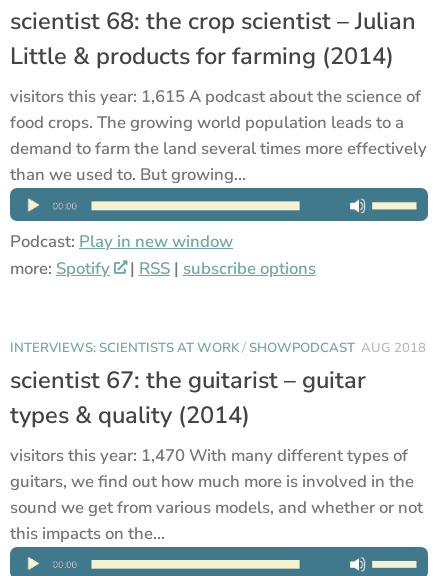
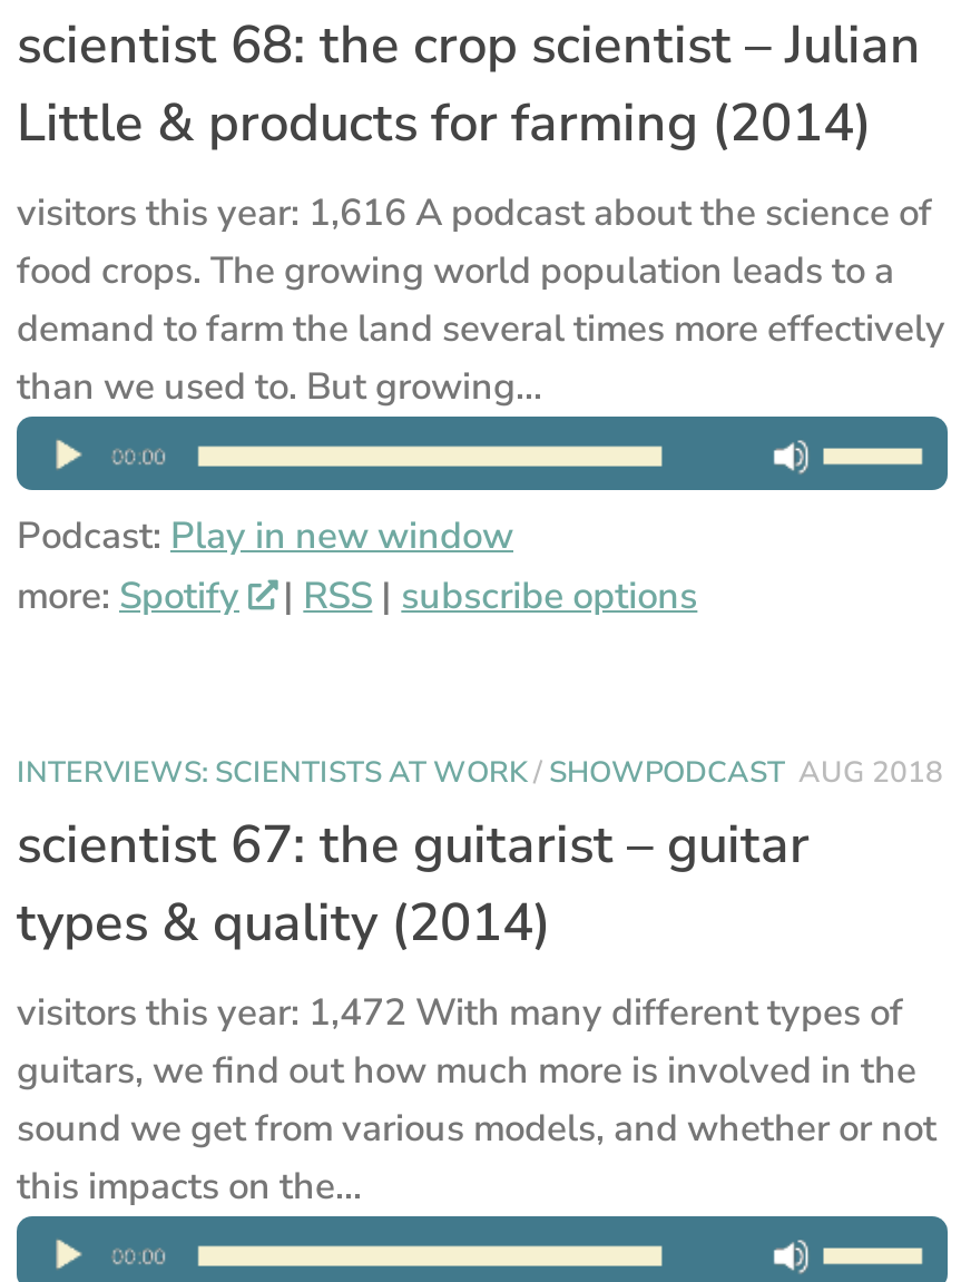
- visitors this year: 1,615 A podcast about the science of
+ visitors this year: 1,616 A podcast about the science of

- visitors this year: 1,470 With many different types of
+ visitors this year: 1,472 With many different types of
